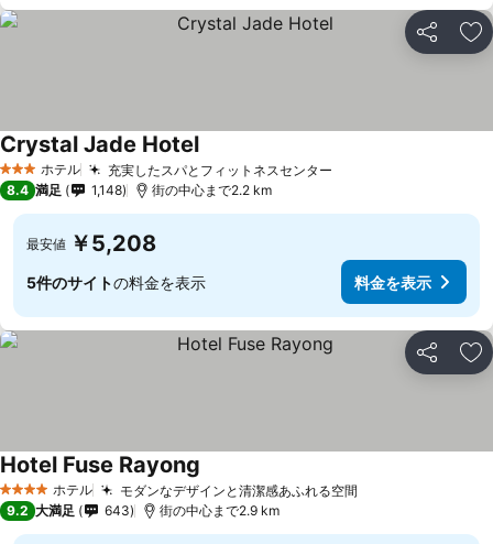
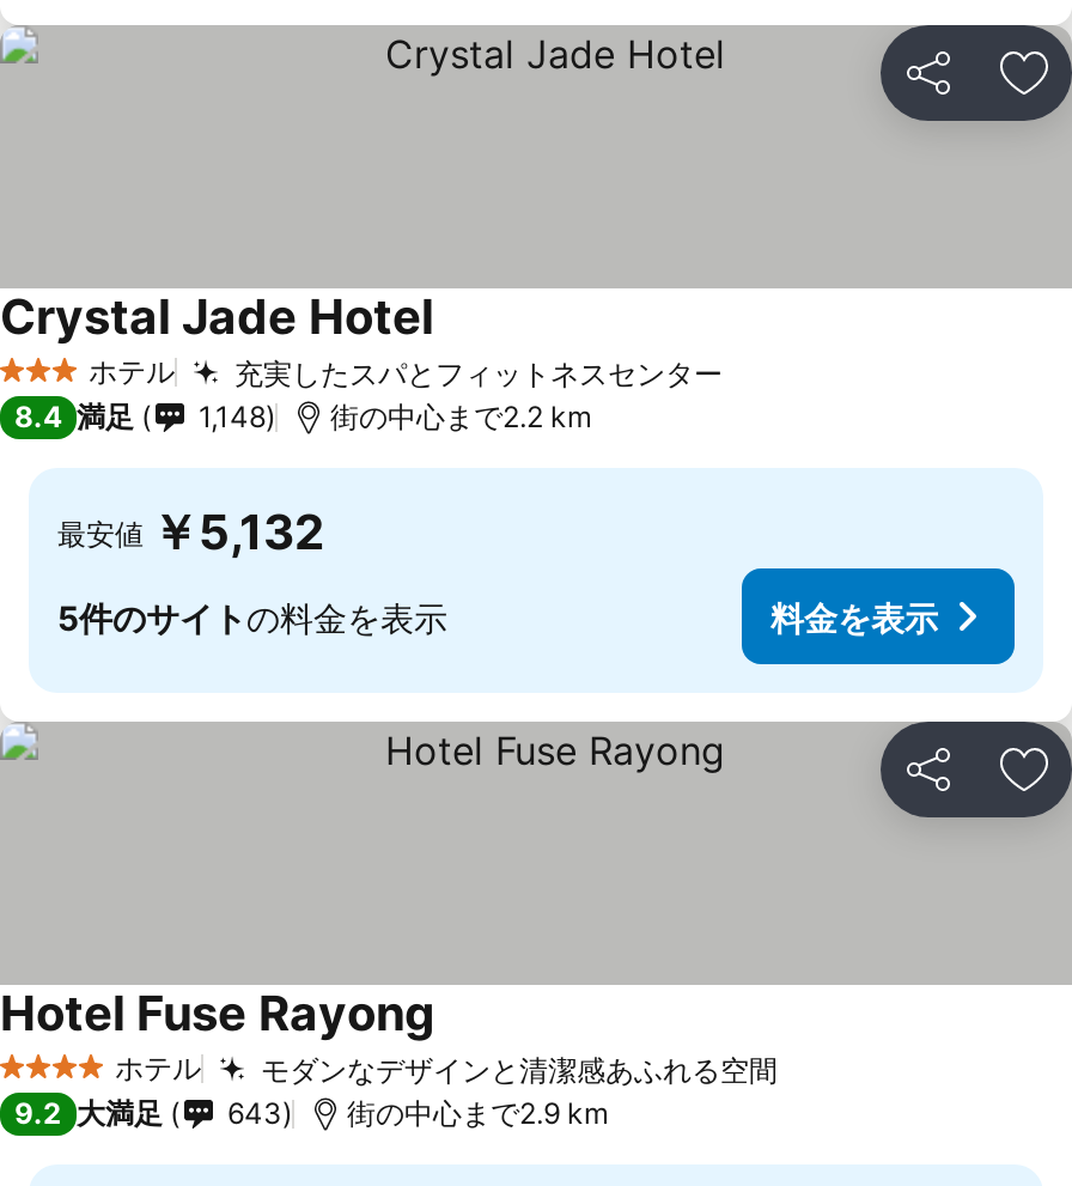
- 最安値 ￥5,208
+ 最安値 ￥5,132
